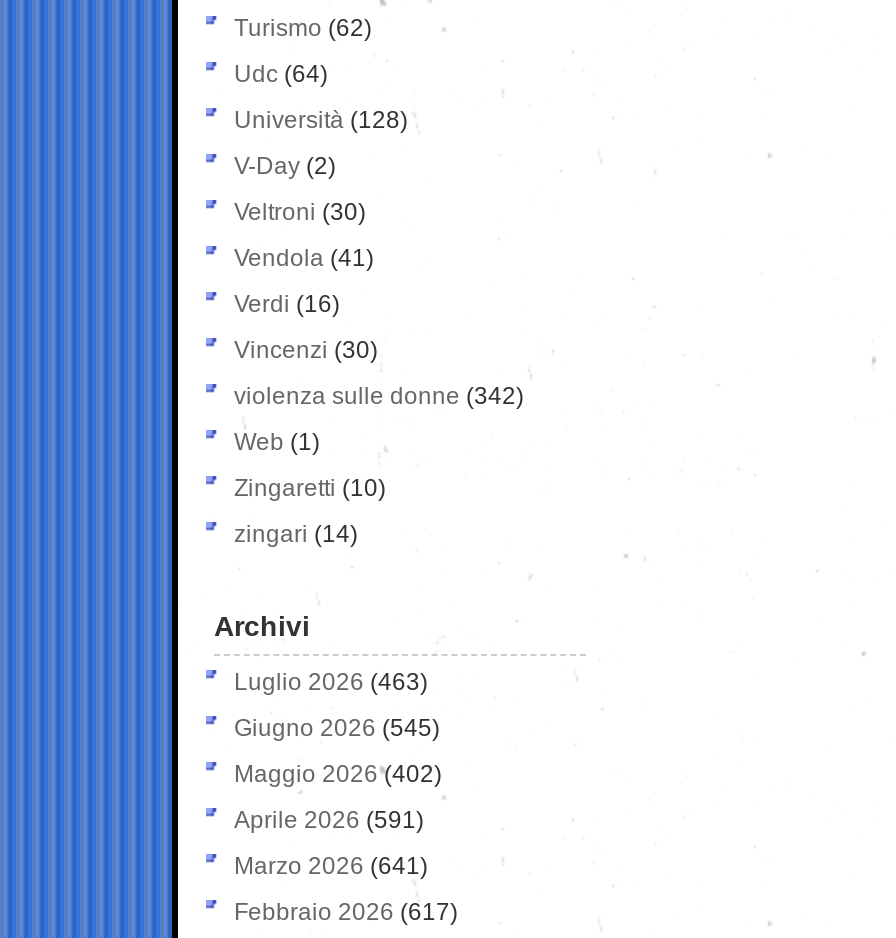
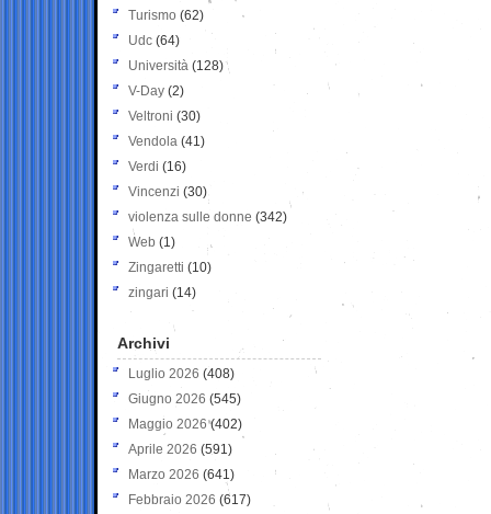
- Luglio 2026 (463)
+ Luglio 2026 (408)
